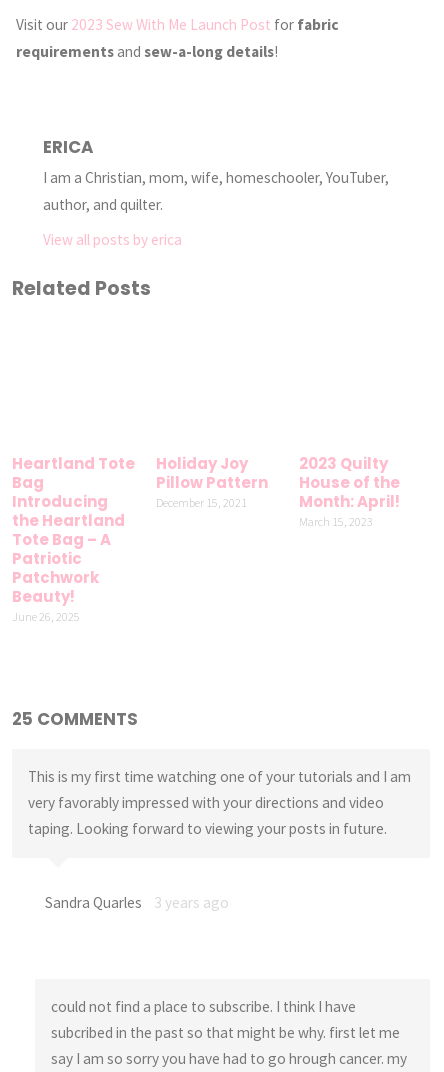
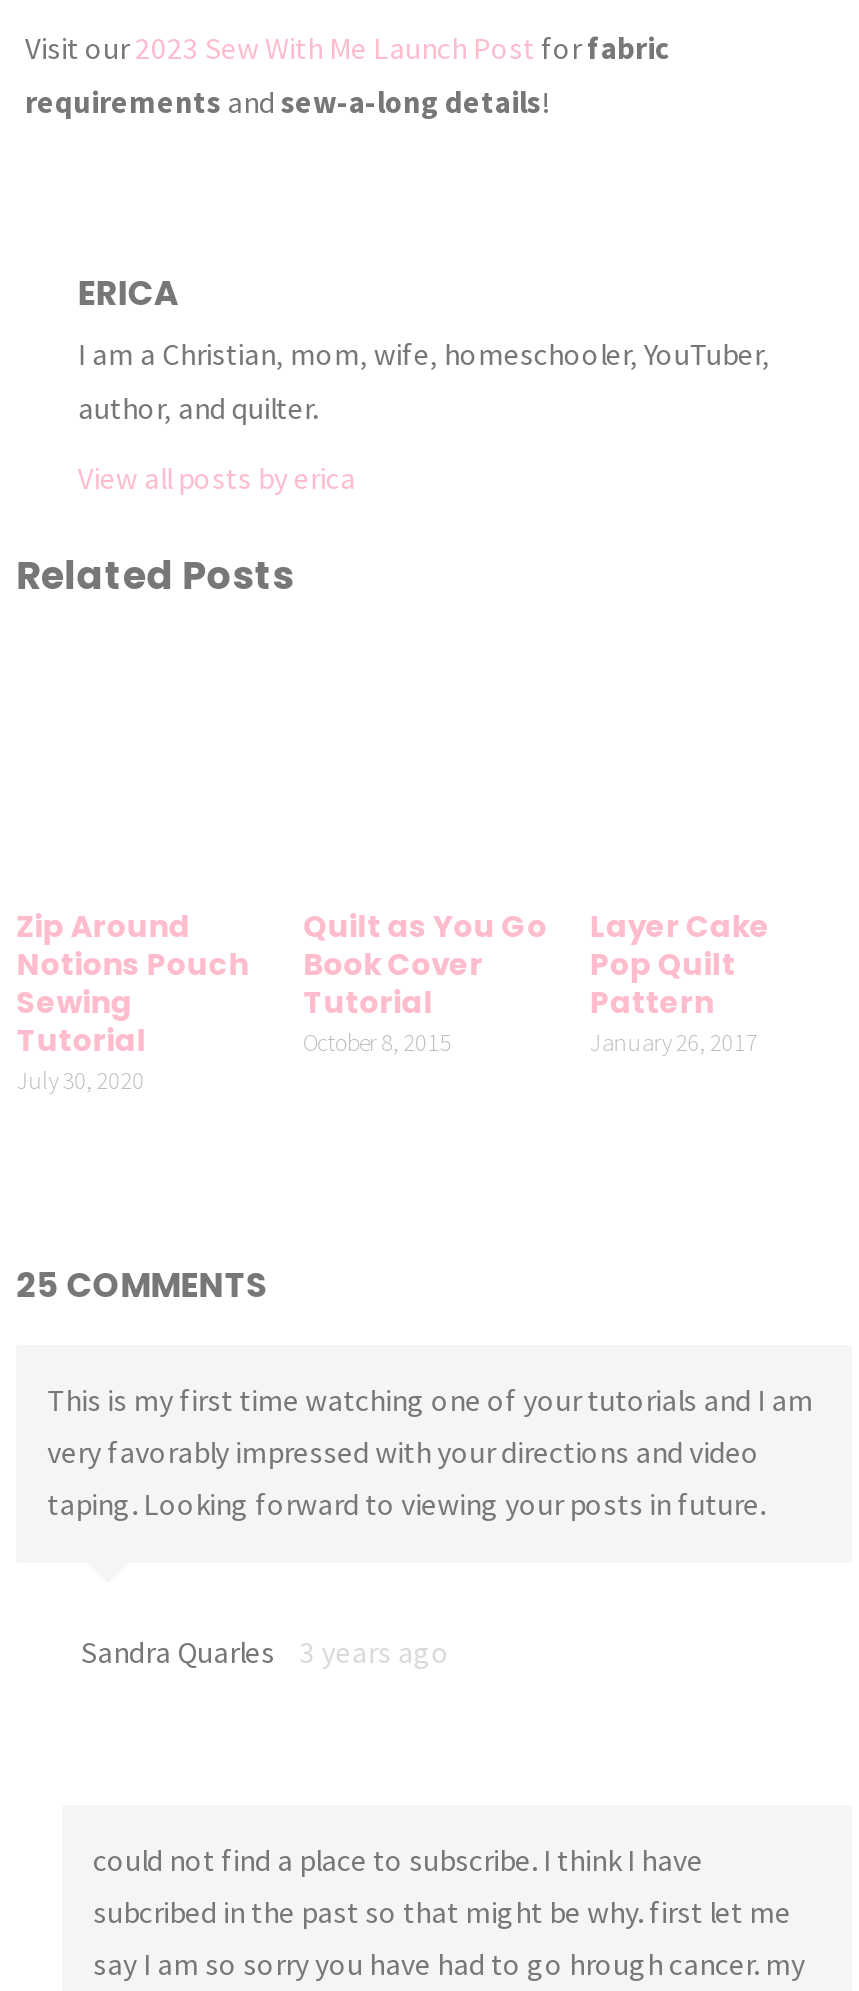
- Heartland Tote
- Bag
- Introducing
- the Heartland
- Tote Bag – A
- Patriotic
- Patchwork
- Beauty!
- June 26, 2025
+ Zip Around
+ Notions Pouch
+ Sewing
+ Tutorial
+ July 30, 2020

- Holiday Joy
- Pillow Pattern
- December 15, 2021
+ Quilt as You Go
+ Book Cover
+ Tutorial
+ October 8, 2015

- 2023 Quilty
- House of the
- Month: April!
- March 15, 2023
+ Layer Cake
+ Pop Quilt
+ Pattern
+ January 26, 2017
